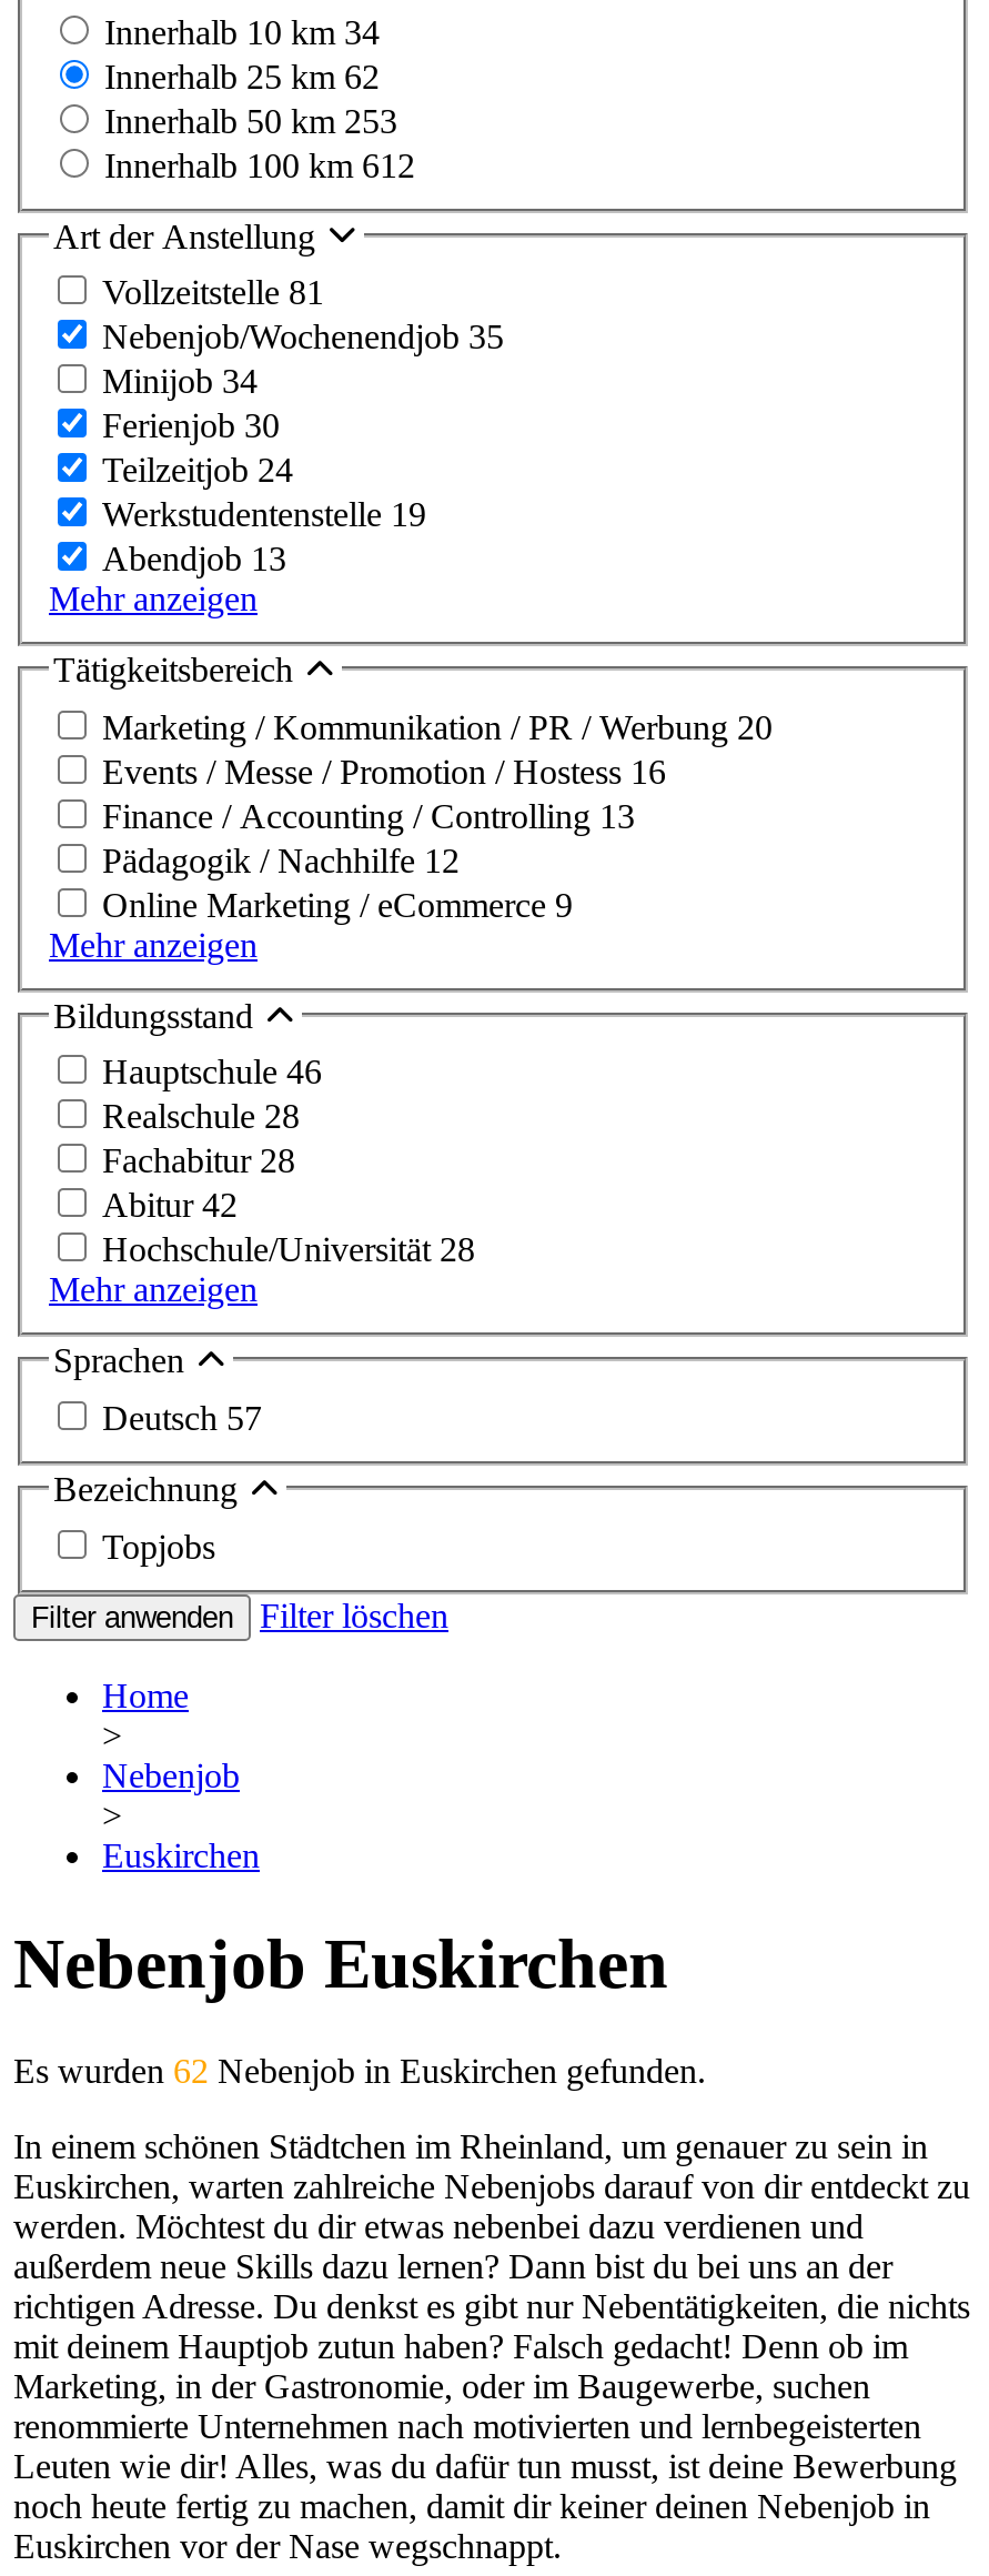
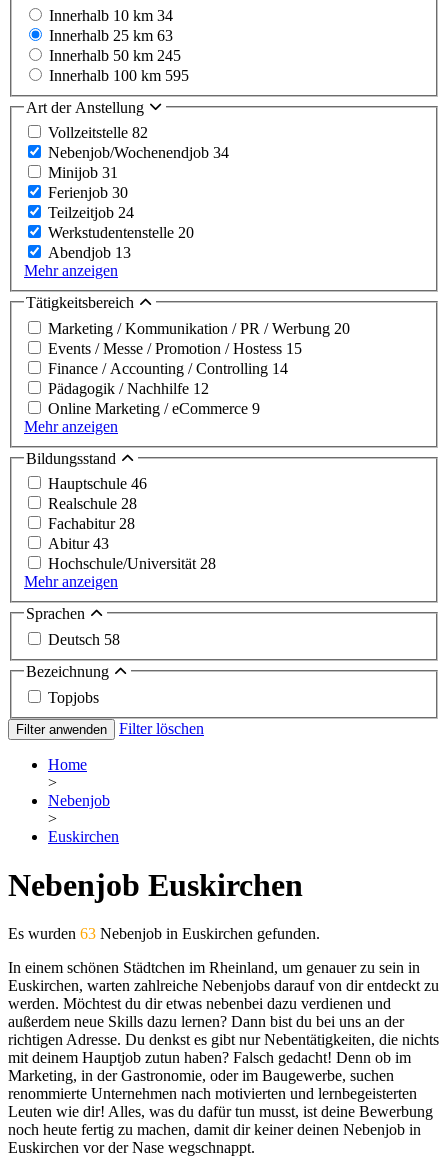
- Innerhalb 25 km 62
+ Innerhalb 25 km 63

- Innerhalb 50 km 253
+ Innerhalb 50 km 245

- Innerhalb 100 km 612
+ Innerhalb 100 km 595

- Vollzeitstelle 81
+ Vollzeitstelle 82

- Nebenjob/Wochenendjob 35
+ Nebenjob/Wochenendjob 34

- Minijob 34
+ Minijob 31

- Werkstudentenstelle 19
+ Werkstudentenstelle 20

- Events / Messe / Promotion / Hostess 16
+ Events / Messe / Promotion / Hostess 15

- Finance / Accounting / Controlling 13
+ Finance / Accounting / Controlling 14

- Abitur 42
+ Abitur 43

- Deutsch 57
+ Deutsch 58

- Es wurden 62 Nebenjob in Euskirchen gefunden.
+ Es wurden 63 Nebenjob in Euskirchen gefunden.
